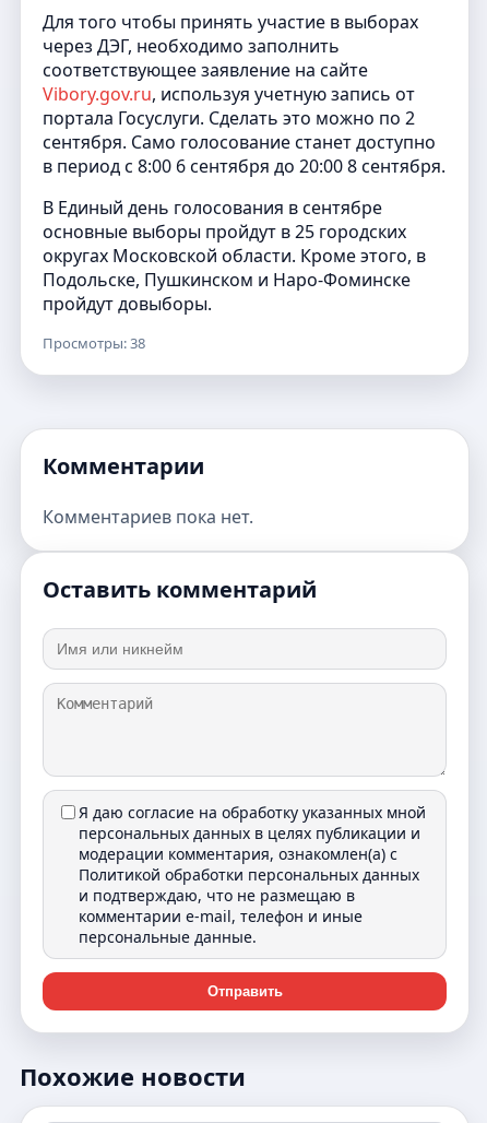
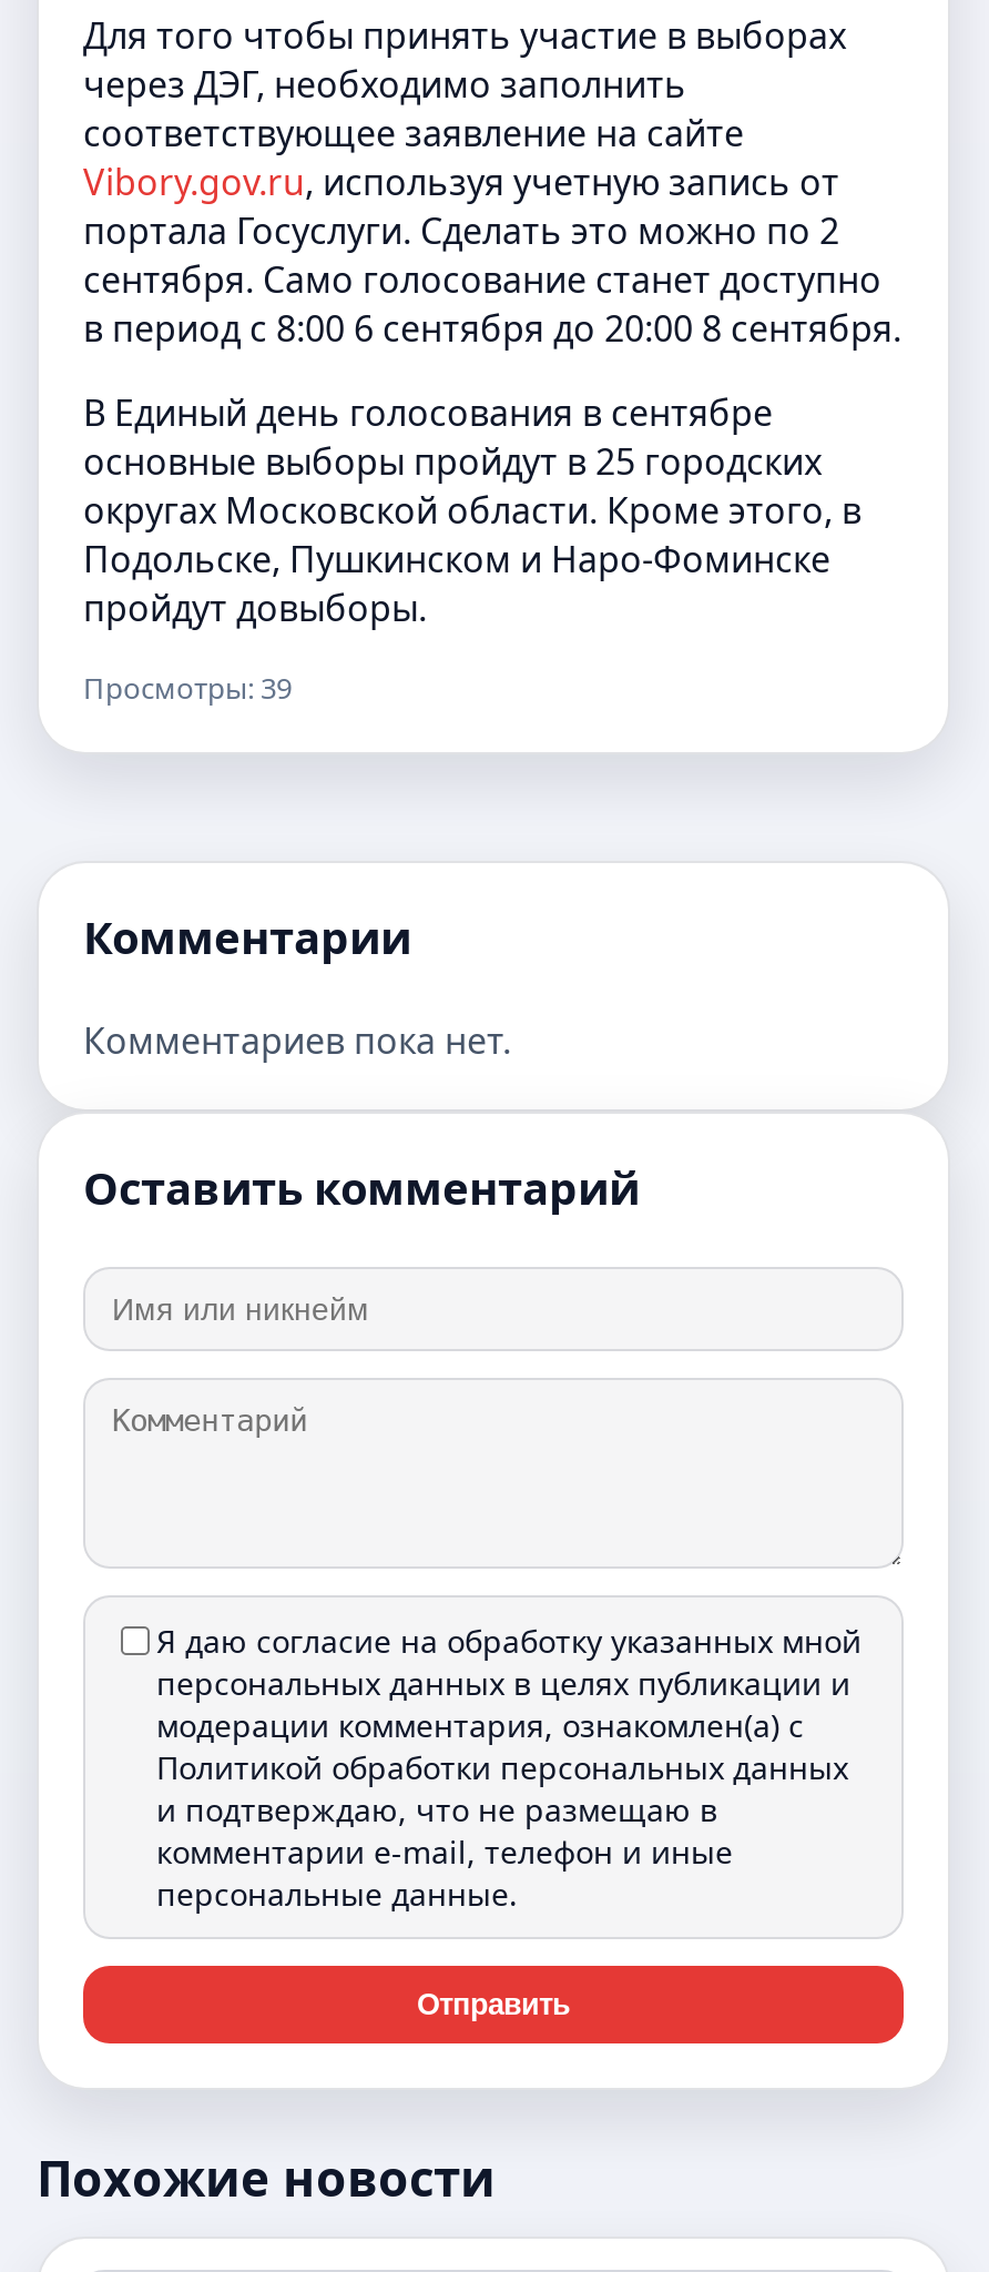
- Просмотры: 38
+ Просмотры: 39
